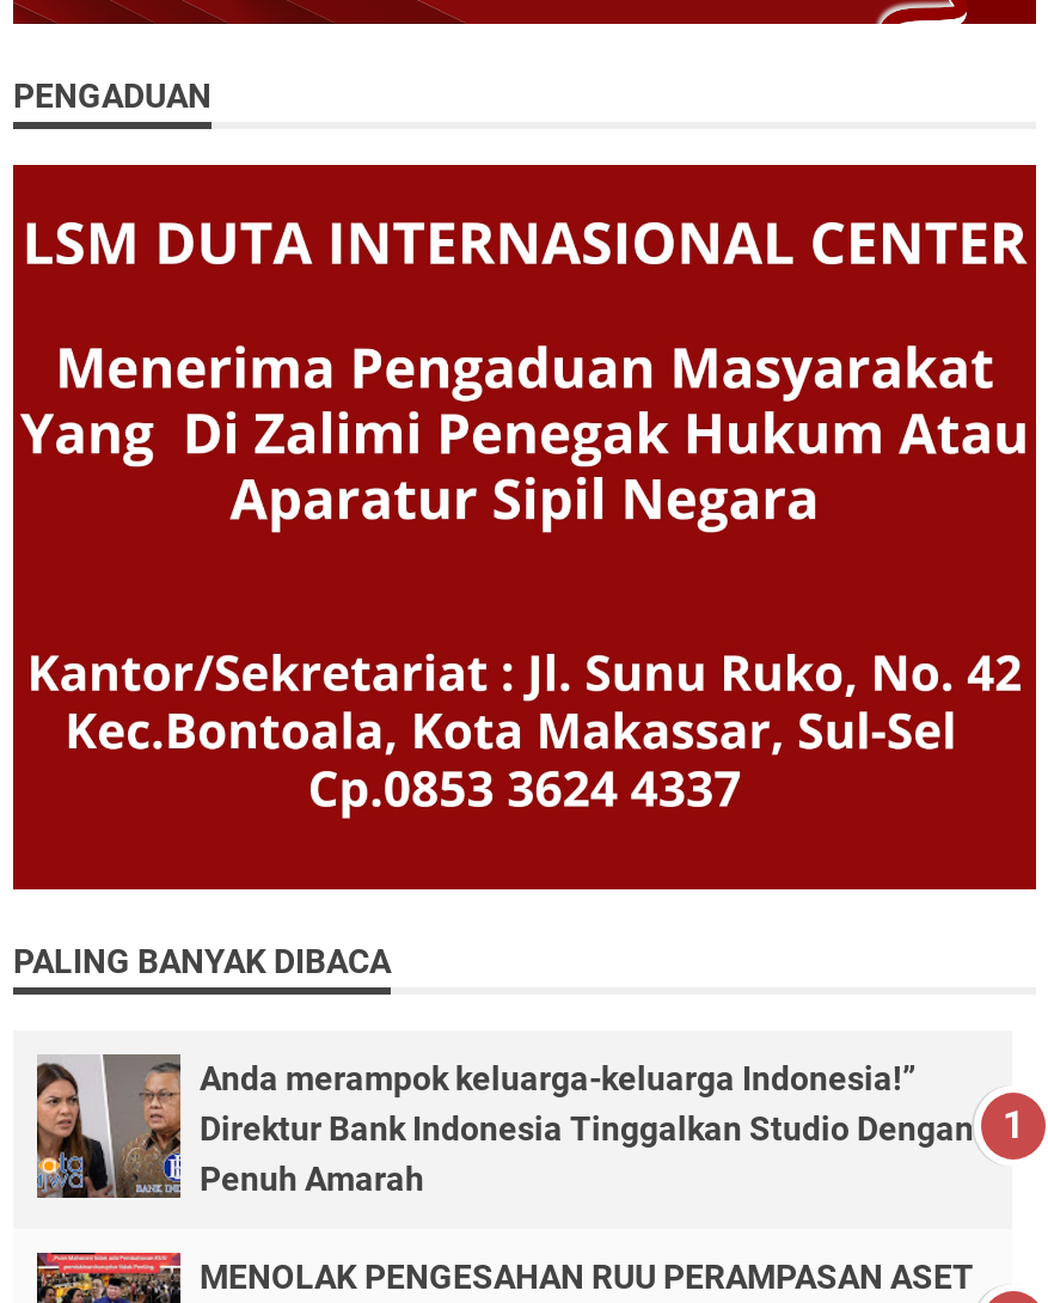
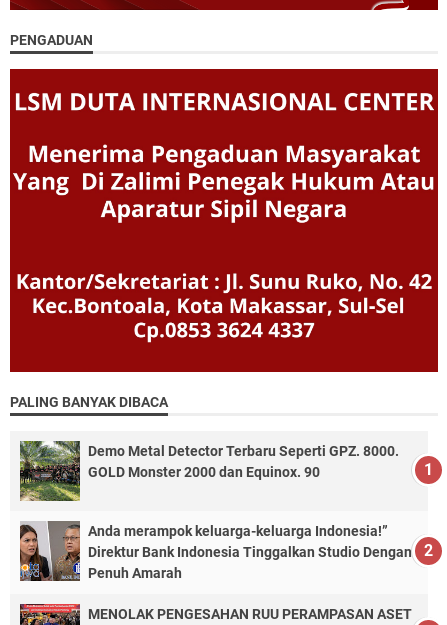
+ [image]
+ Demo Metal Detector Terbaru Seperti GPZ. 8000.
+ GOLD Monster 2000 dan Equinox. 90
